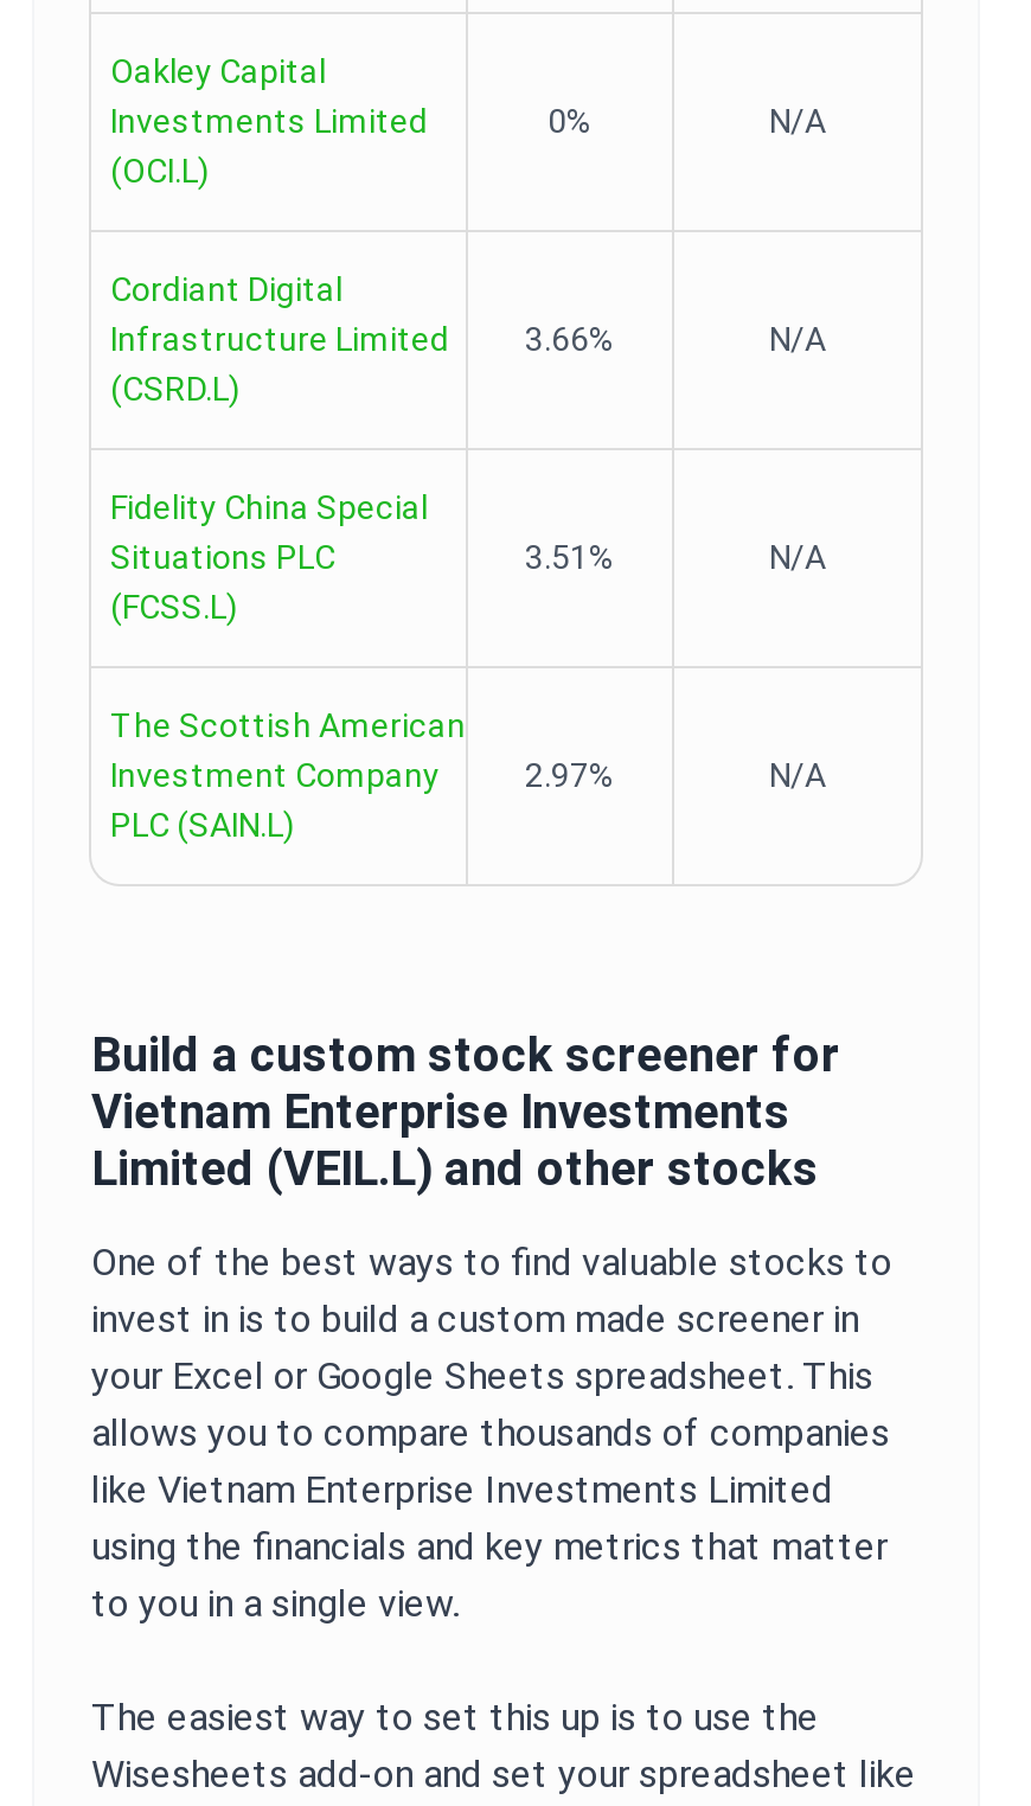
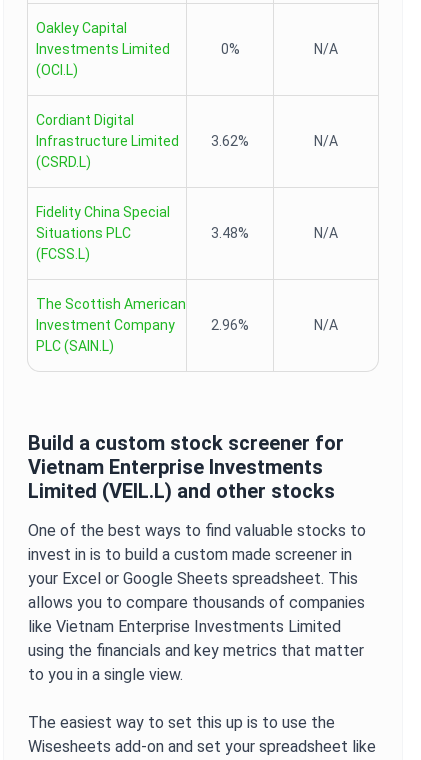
- Infrastructure Limited 3.66%
+ Infrastructure Limited 3.62%

- 3.51%
+ 3.48%

- 2.97%
+ 2.96%
